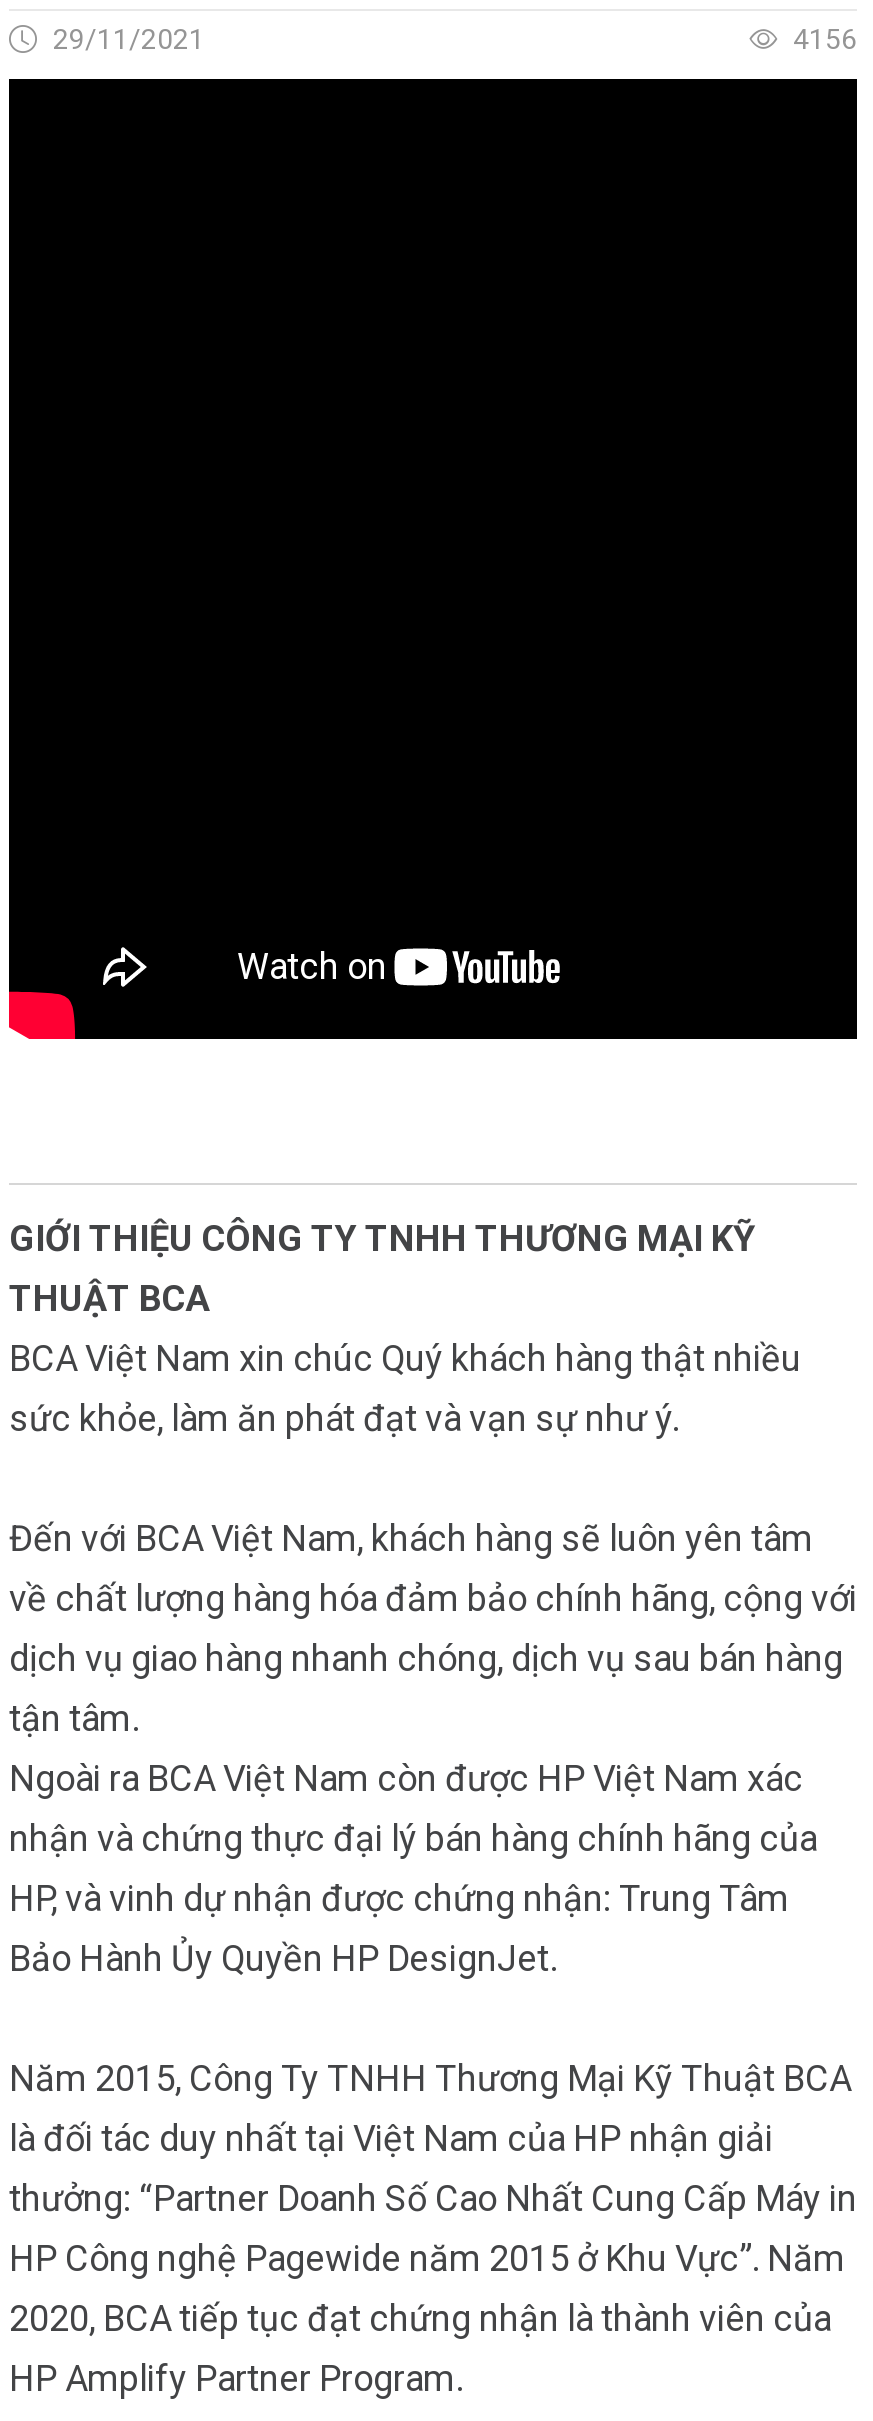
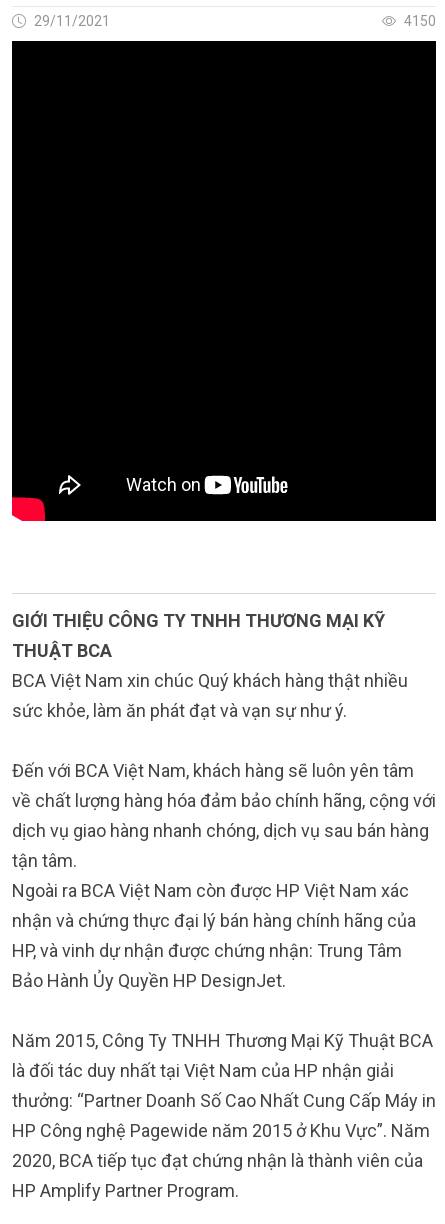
- 4156
+ 4150
